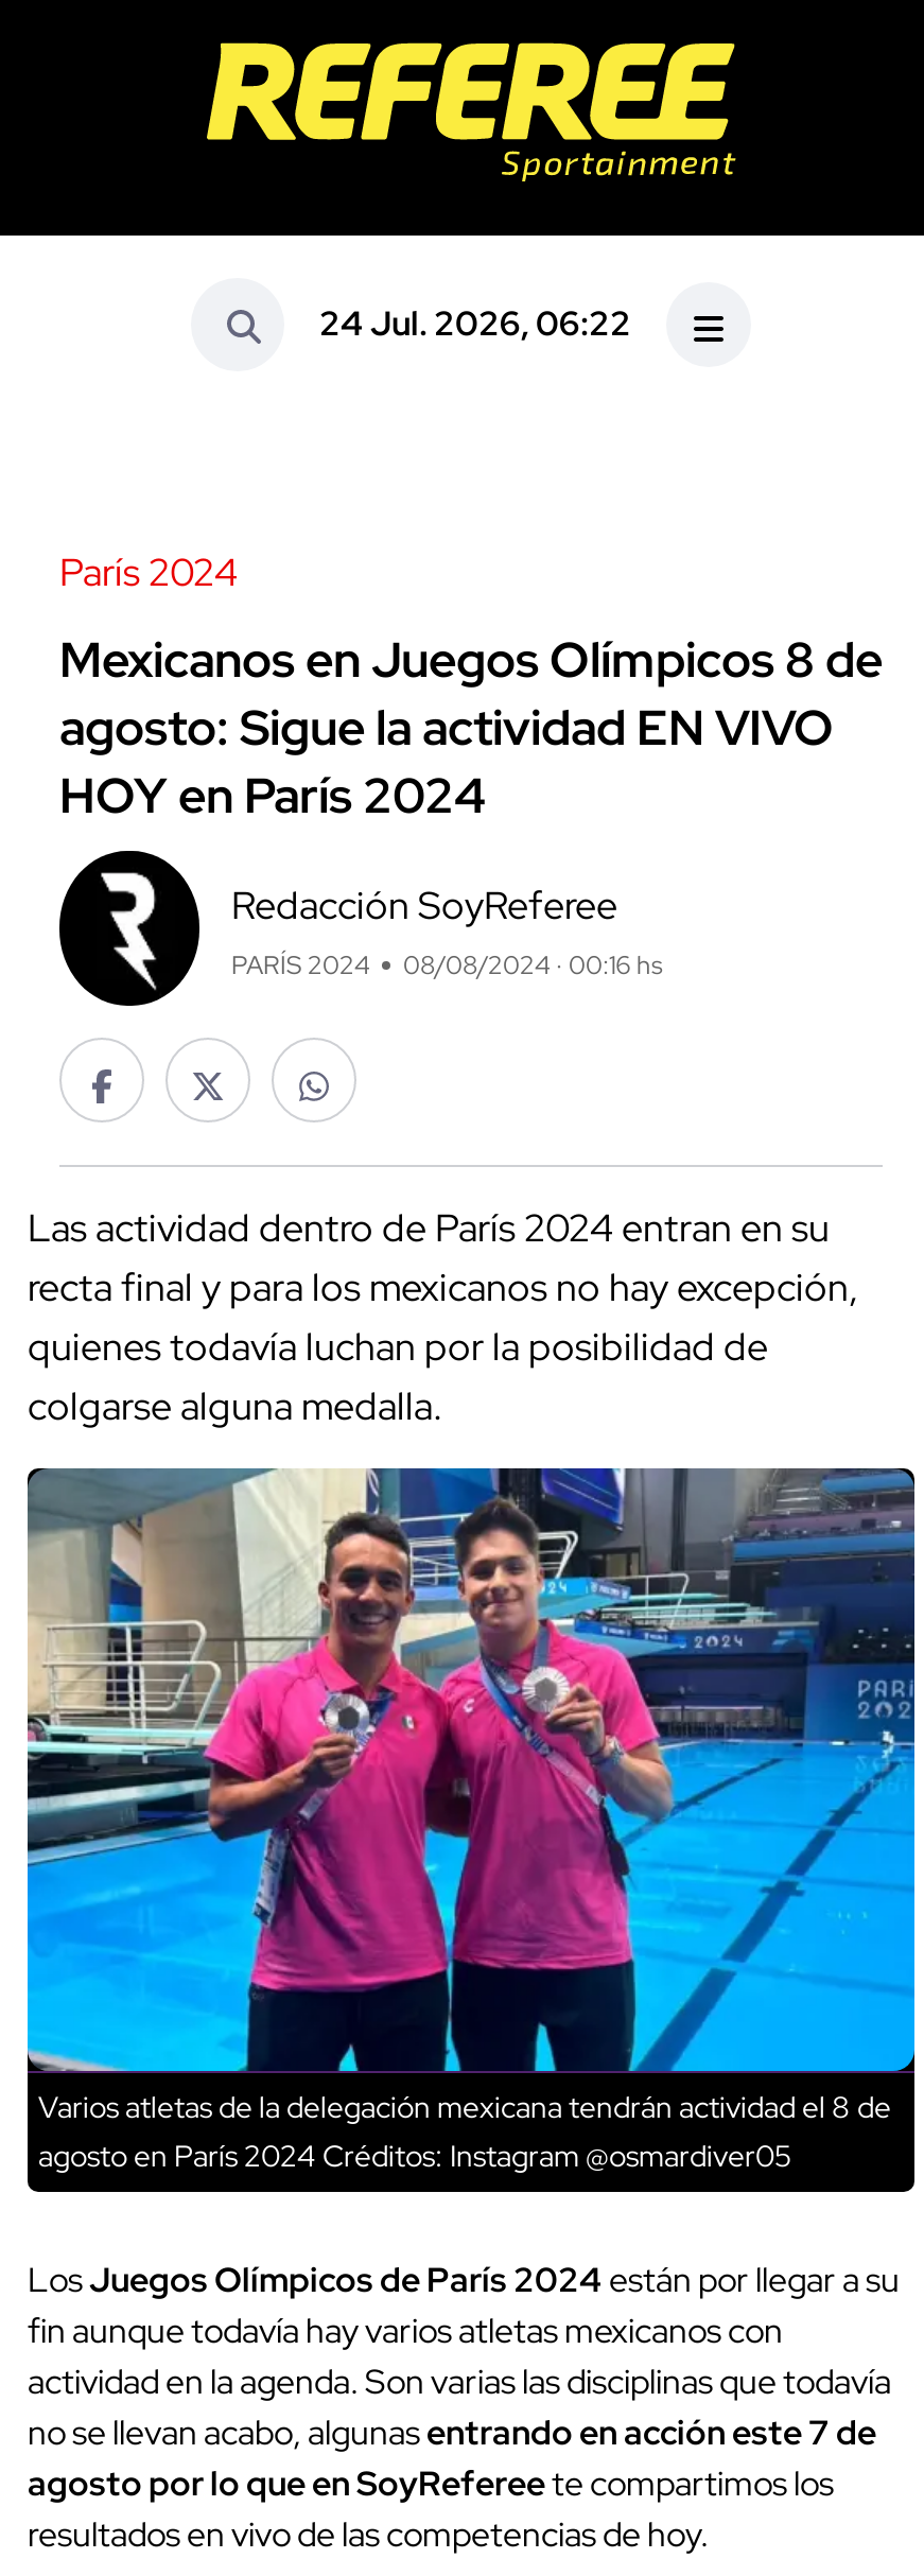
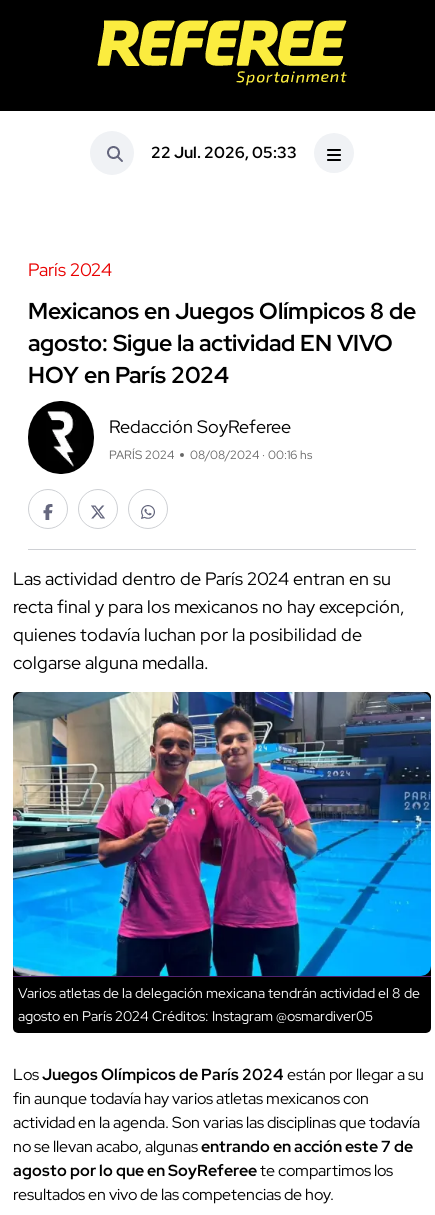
- 24 Jul. 2026, 06:22
+ 22 Jul. 2026, 05:33
